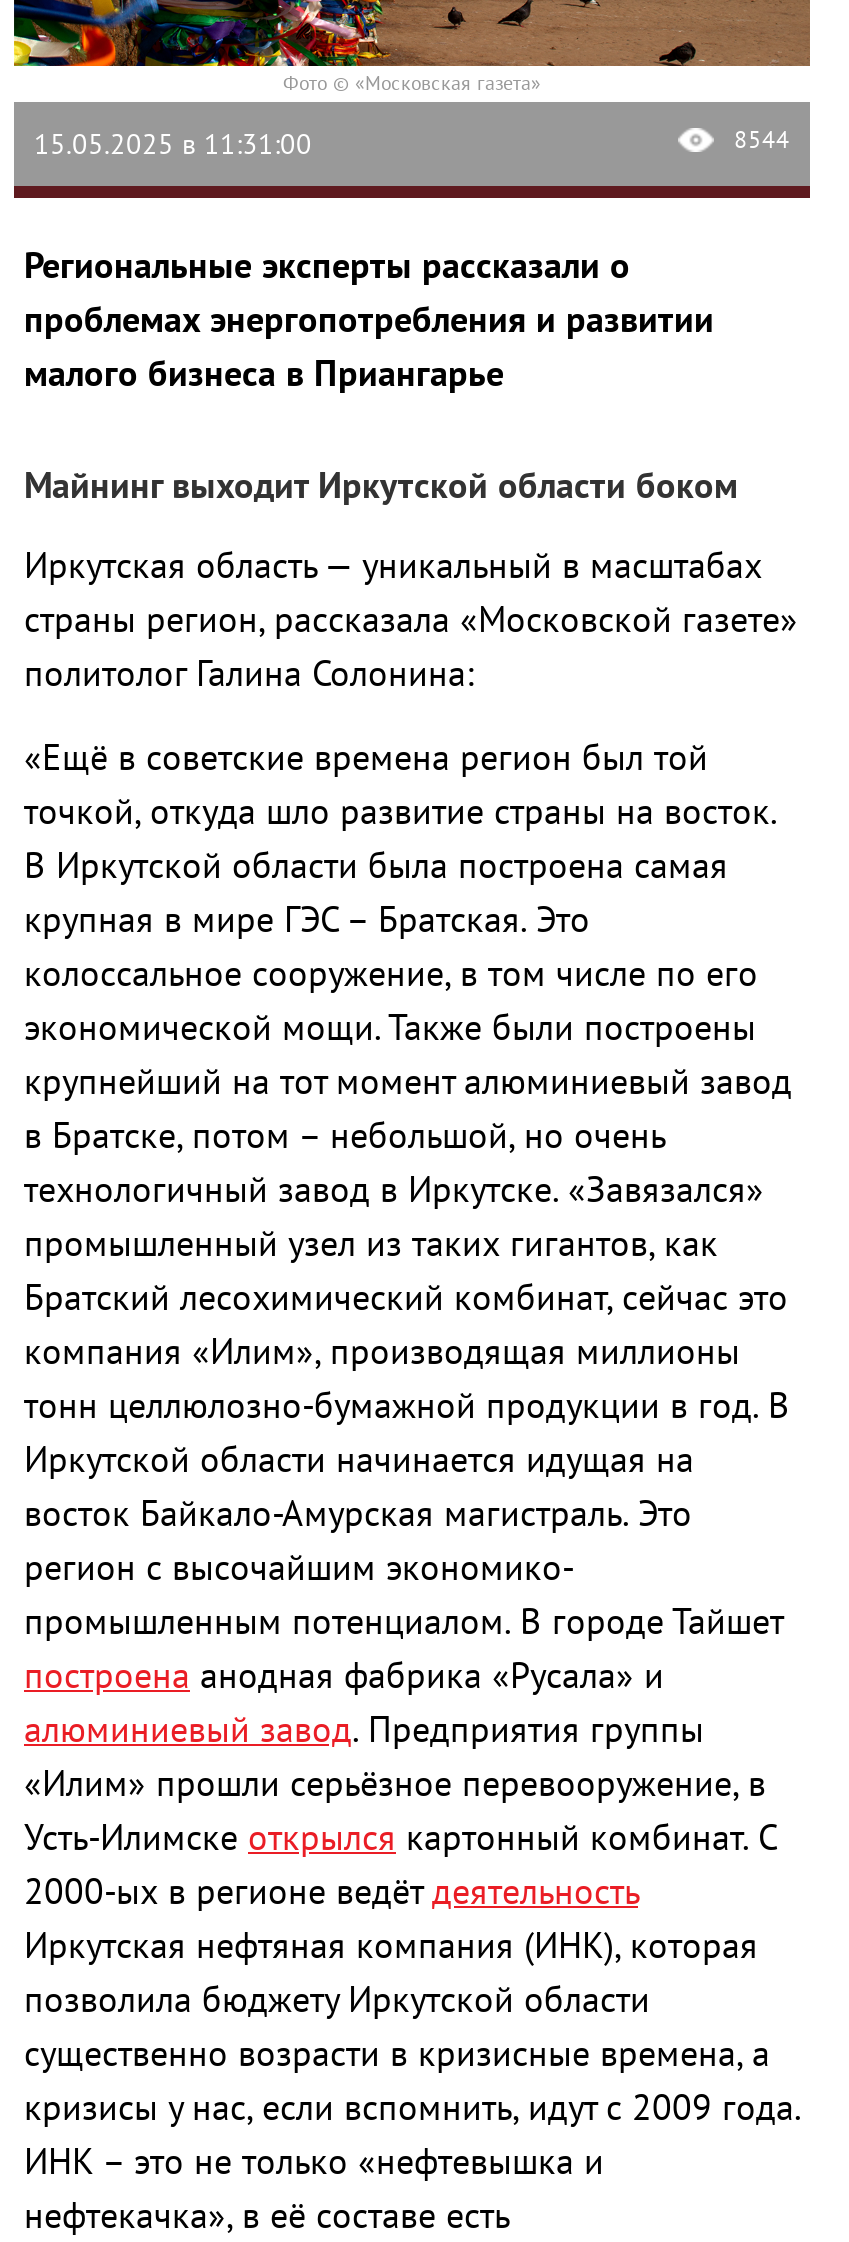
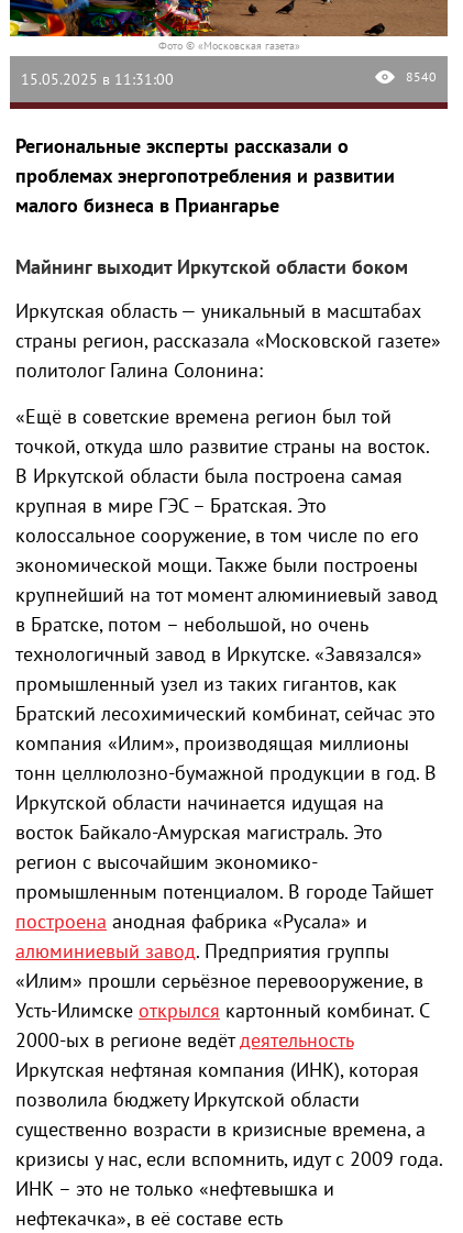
- 8544
+ 8540
